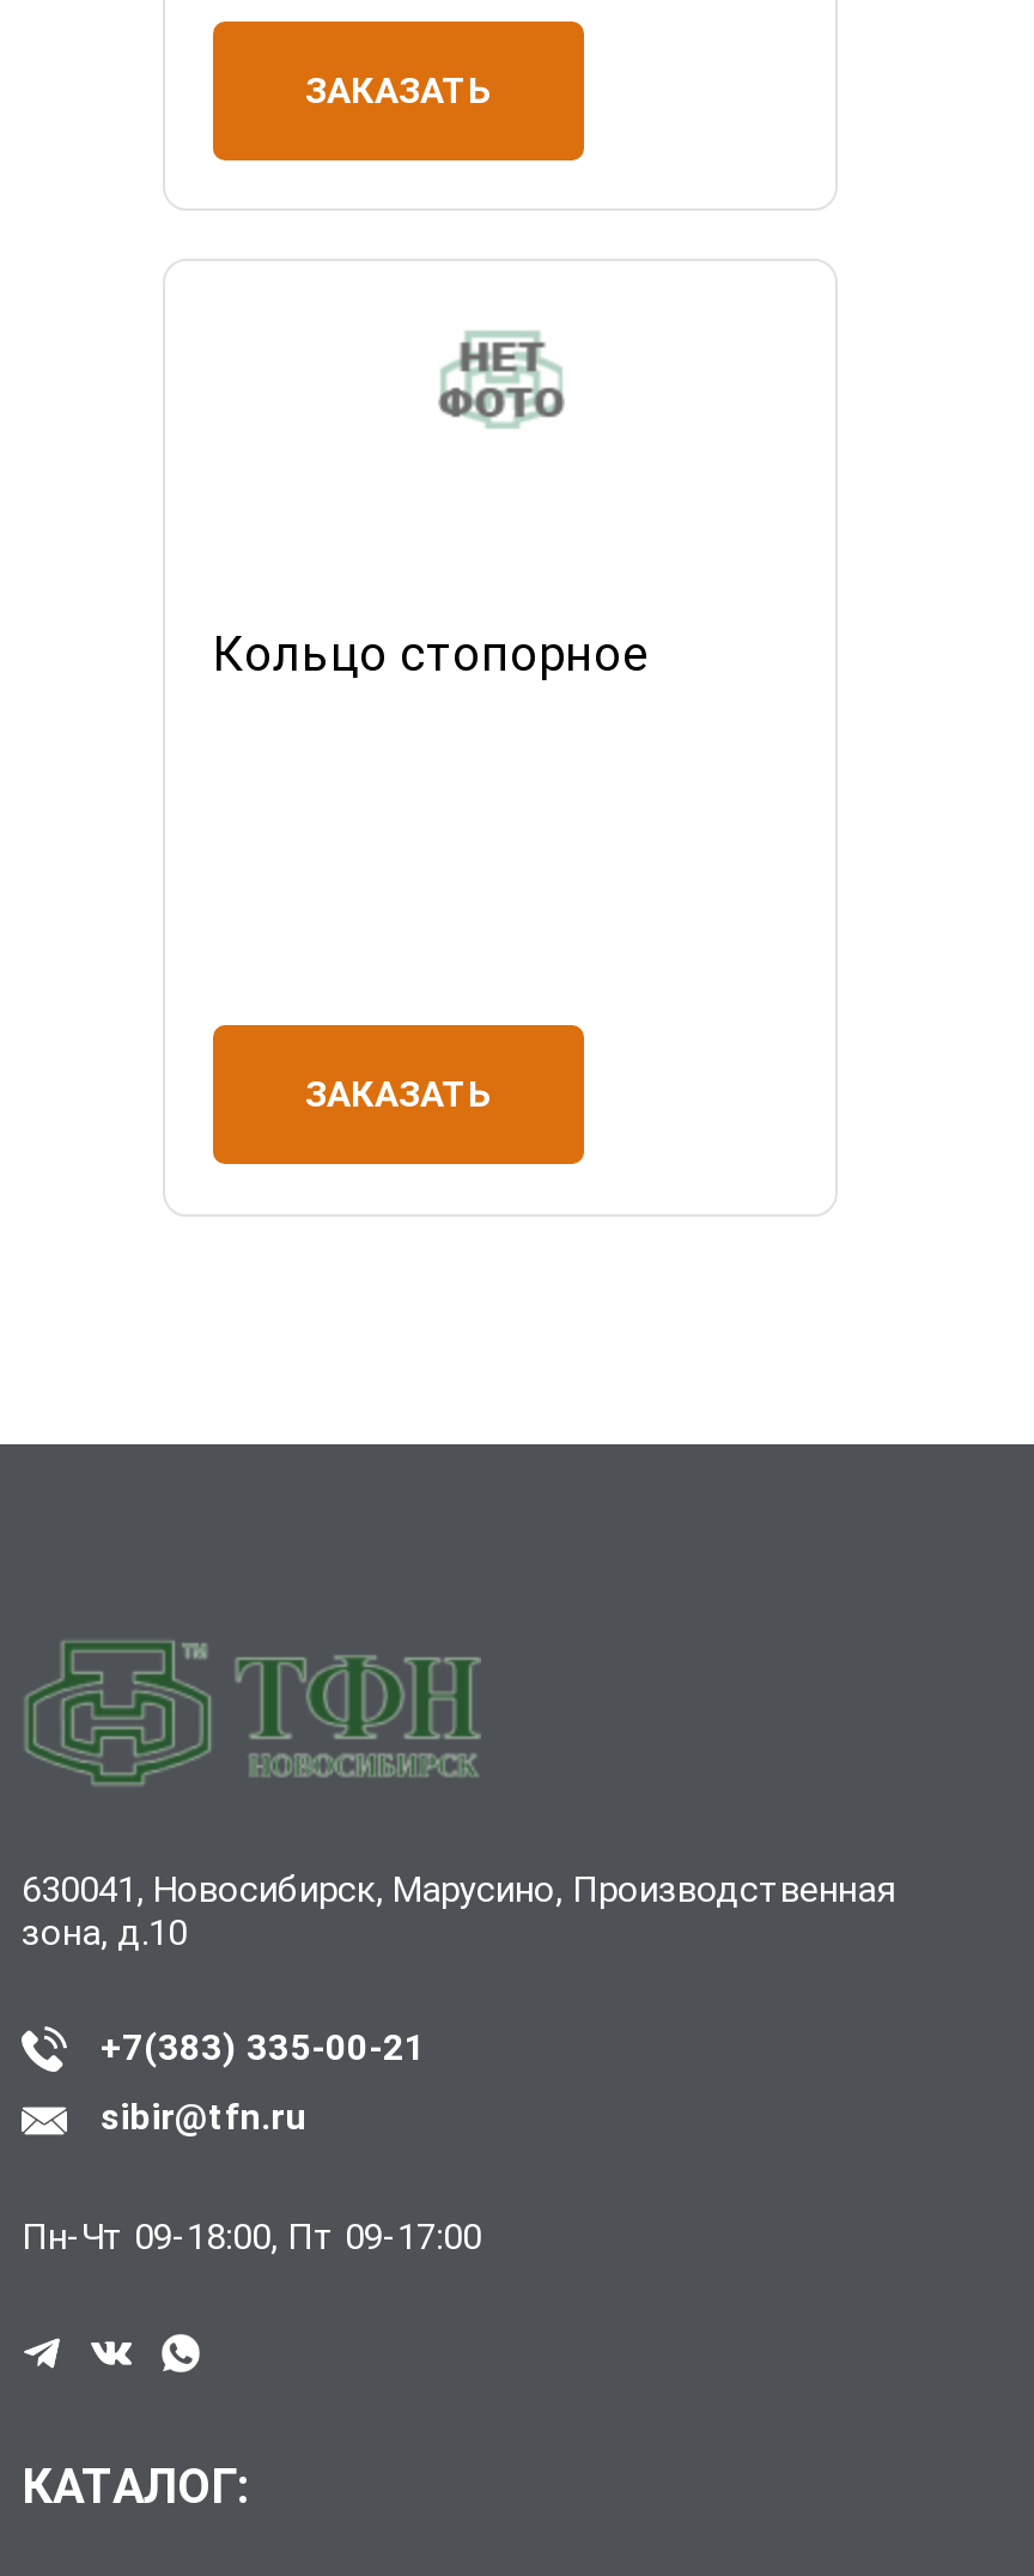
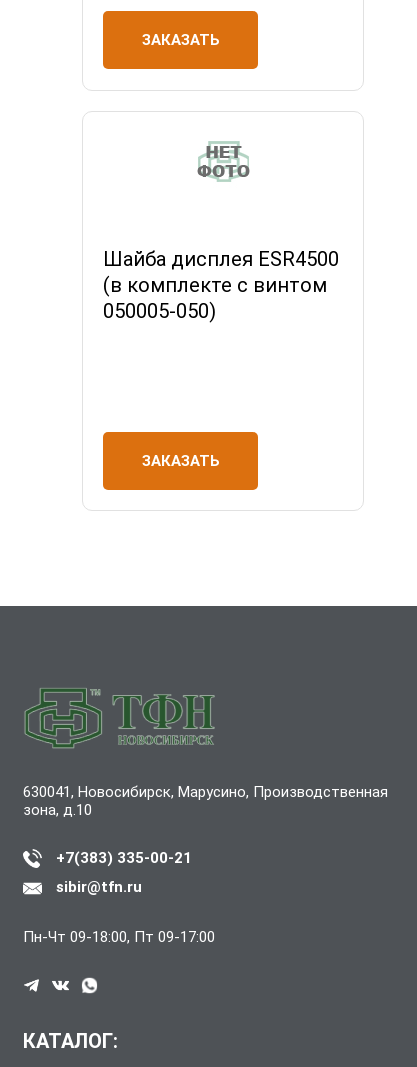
- Кольцо стопорное
+ Шайба дисплея ESR4500
+ (в комплекте с винтом
+ 050005-050)
